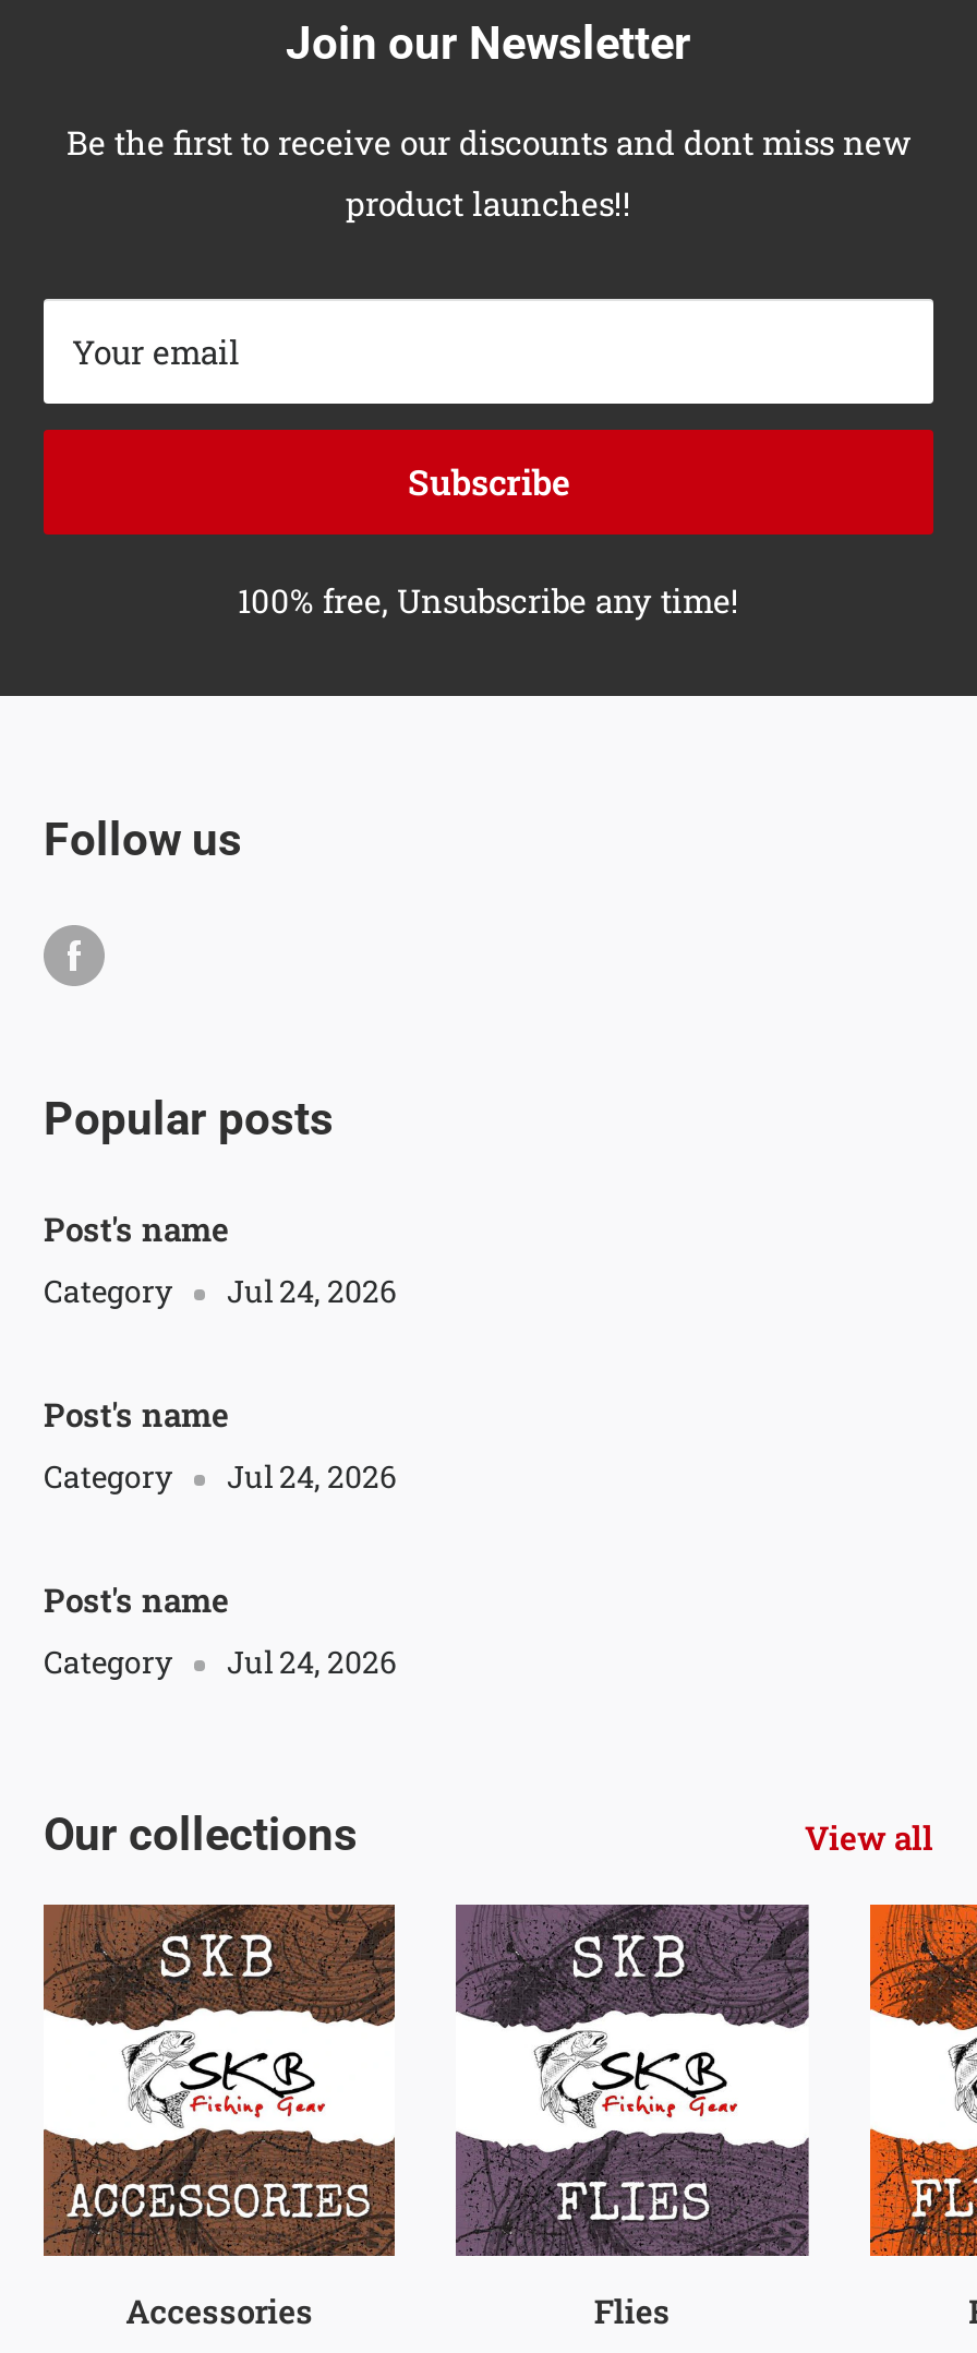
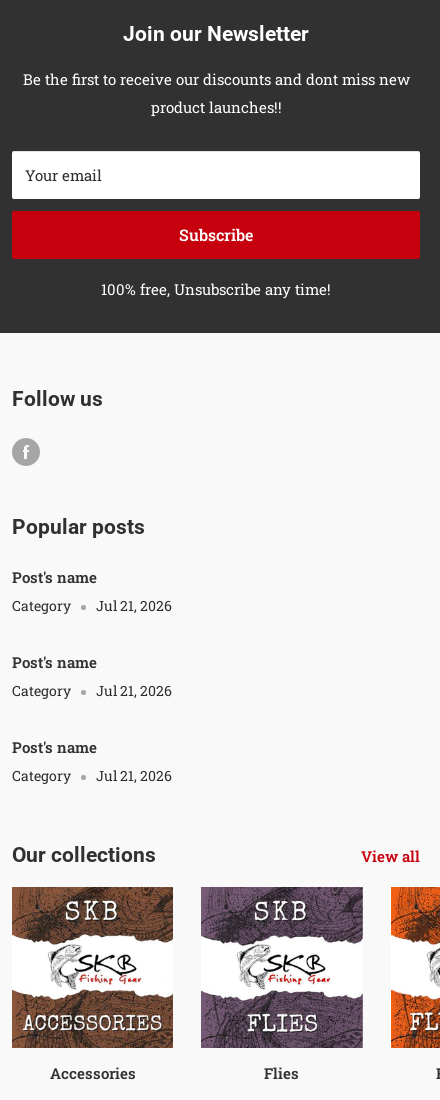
- Category Jul 24, 2026
+ Category Jul 21, 2026

- Category Jul 24, 2026
+ Category Jul 21, 2026

- Category Jul 24, 2026
+ Category Jul 21, 2026
